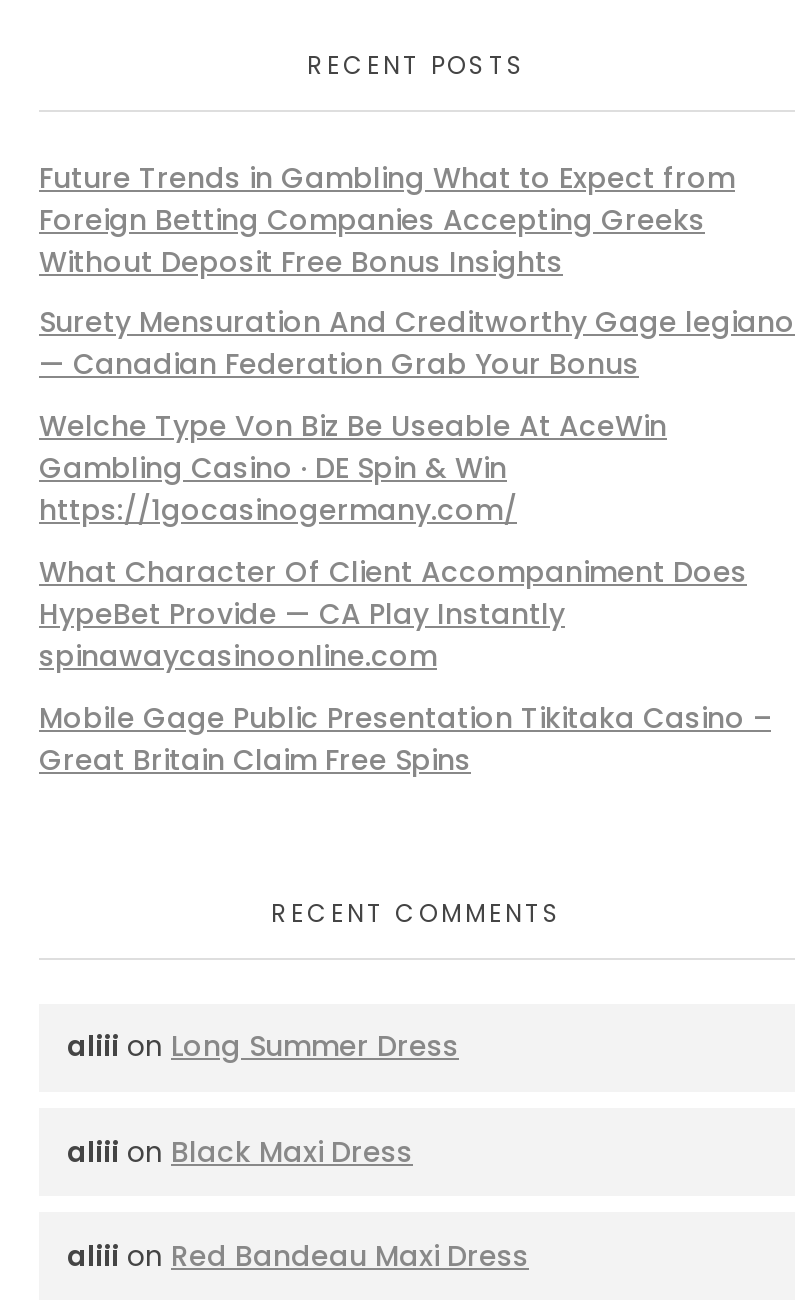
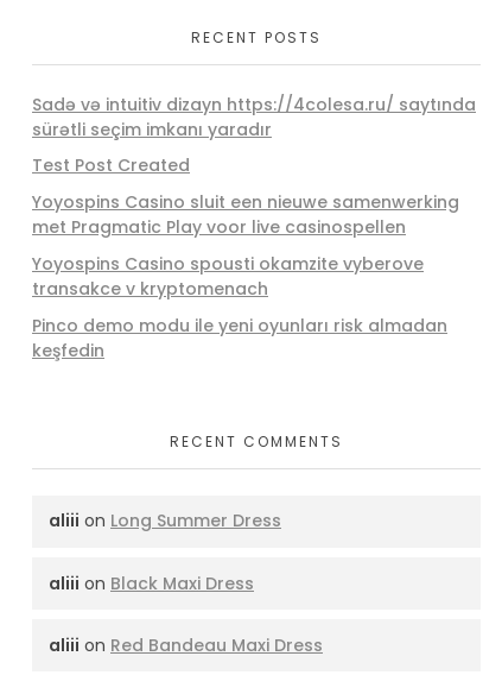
- Future Trends in Gambling What to Expect from
- Foreign Betting Companies Accepting Greeks
- Without Deposit Free Bonus Insights
+ Sadə və intuitiv dizayn https://4colesa.ru/ saytında
+ sürətli seçim imkanı yaradır

- Surety Mensuration And Creditworthy Gage legiano
- — Canadian Federation Grab Your Bonus
+ Test Post Created

- Welche Type Von Biz Be Useable At AceWin
- Gambling Casino · DE Spin & Win
- https://1gocasinogermany.com/
+ Yoyospins Casino sluit een nieuwe samenwerking
+ met Pragmatic Play voor live casinospellen

- What Character Of Client Accompaniment Does
- HypeBet Provide — CA Play Instantly
- spinawaycasinoonline.com
+ Yoyospins Casino spousti okamzite vyberove
+ transakce v kryptomenach

- Mobile Gage Public Presentation Tikitaka Casino –
- Great Britain Claim Free Spins
+ Pinco demo modu ile yeni oyunları risk almadan
+ keşfedin
